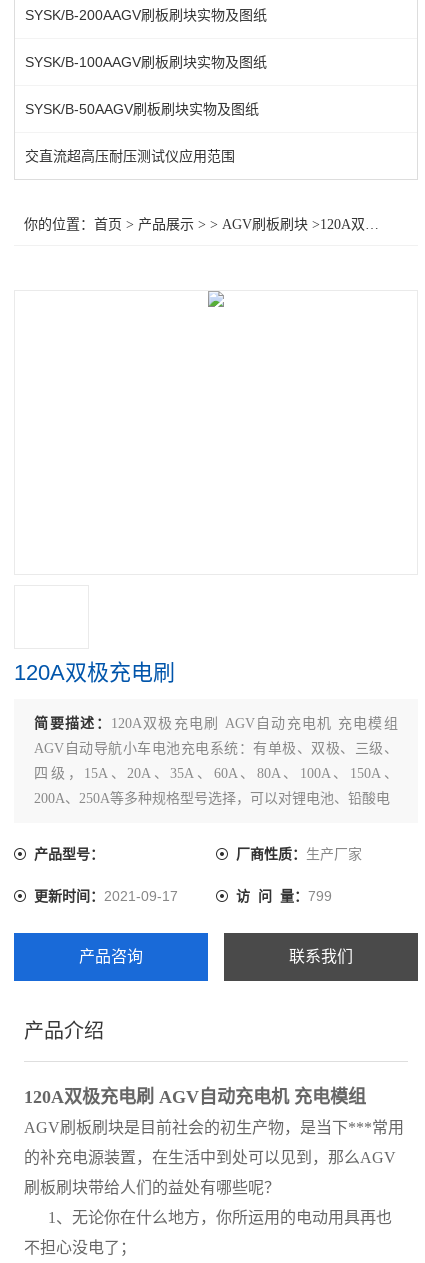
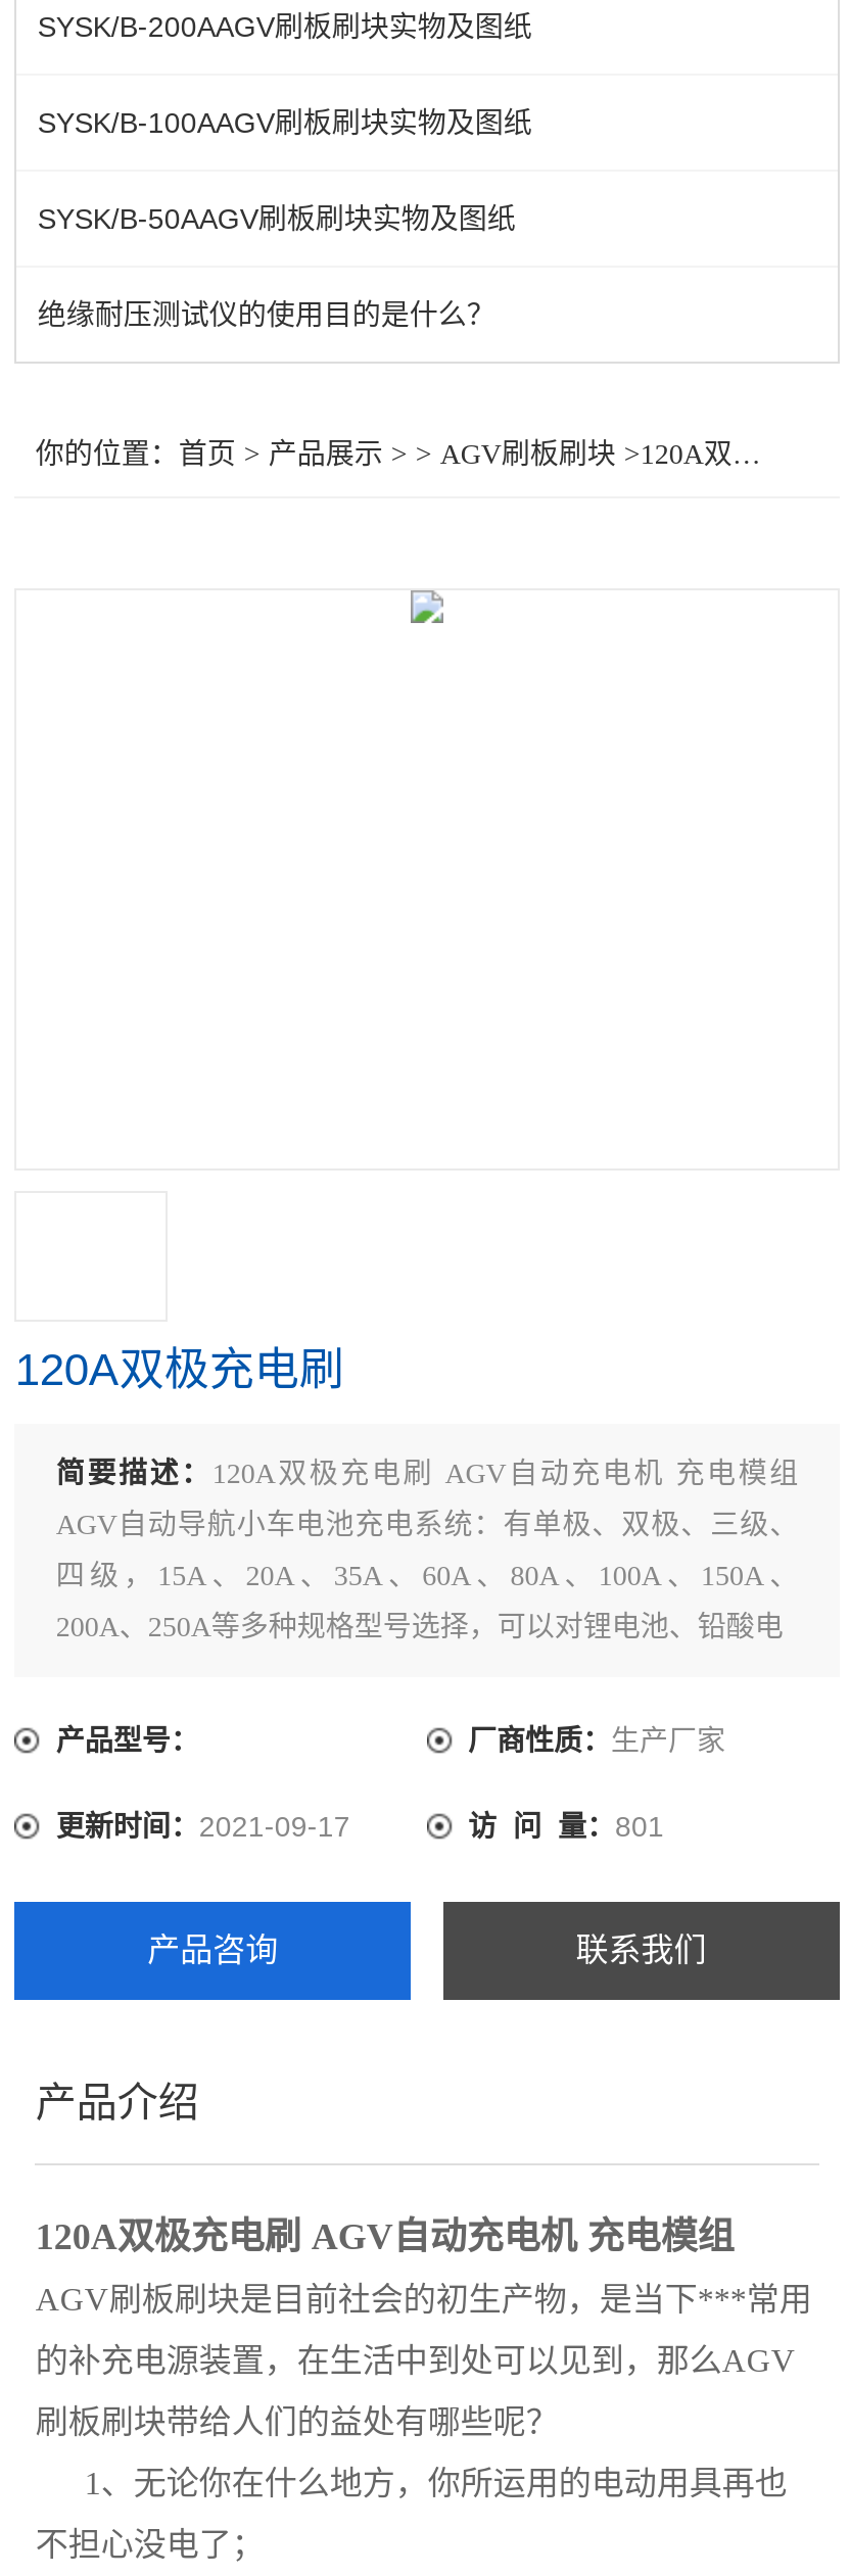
- 交直流超高压耐压测试仪应用范围
+ 绝缘耐压测试仪的使用目的是什么？

- 访 问 量：799
+ 访 问 量：801
